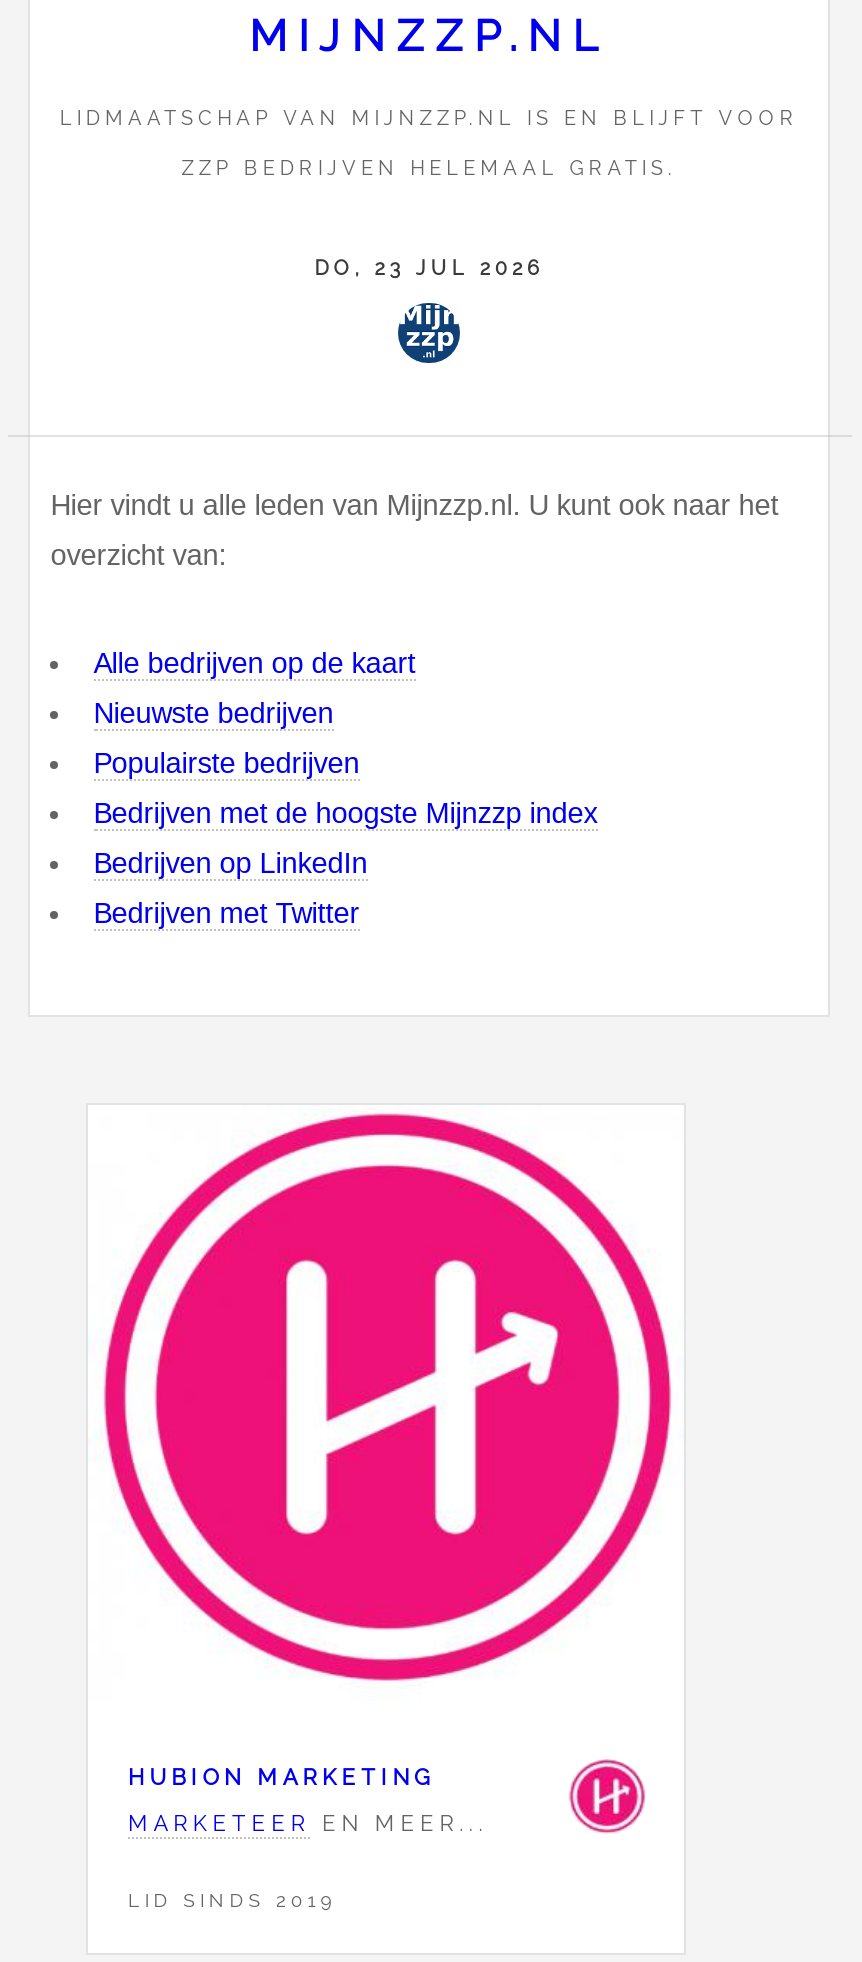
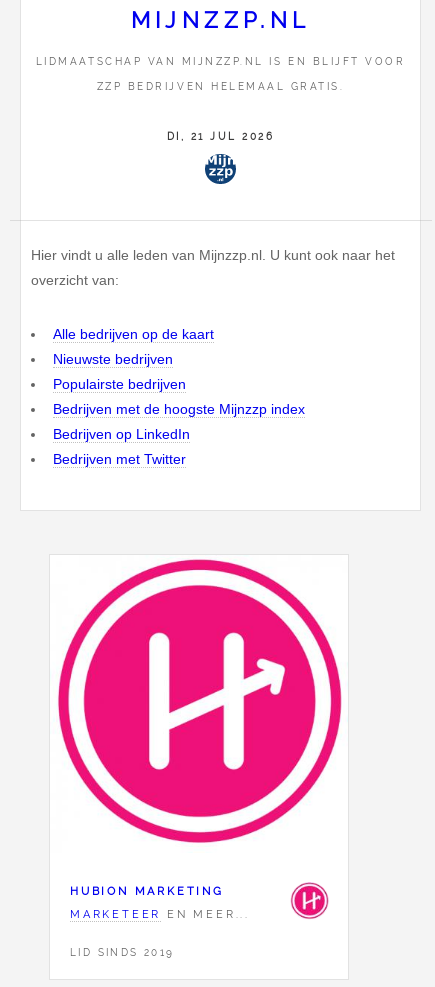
- DO, 23 JUL 2026
+ DI, 21 JUL 2026
